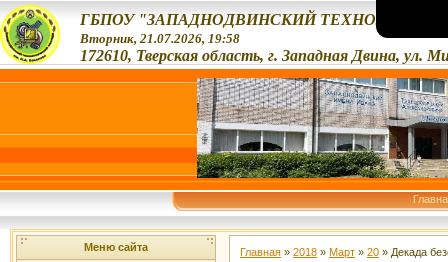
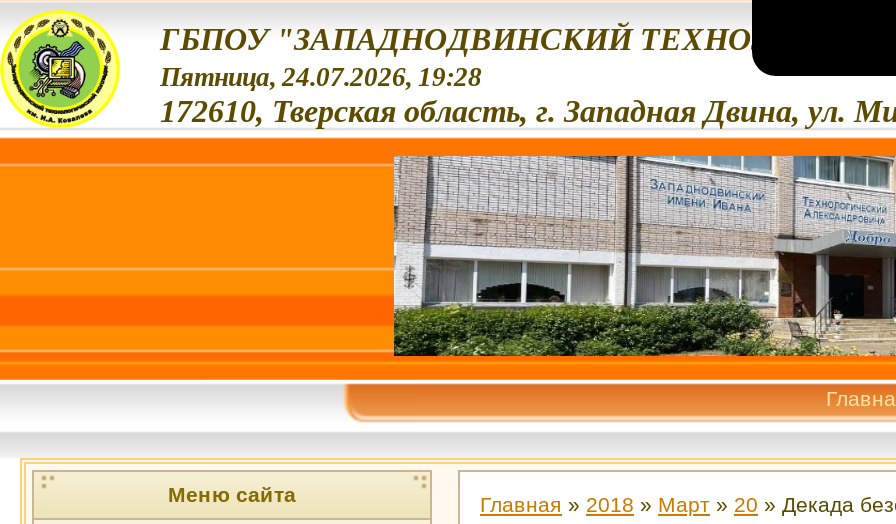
- Вторник, 21.07.2026, 19:58
+ Пятница, 24.07.2026, 19:28
